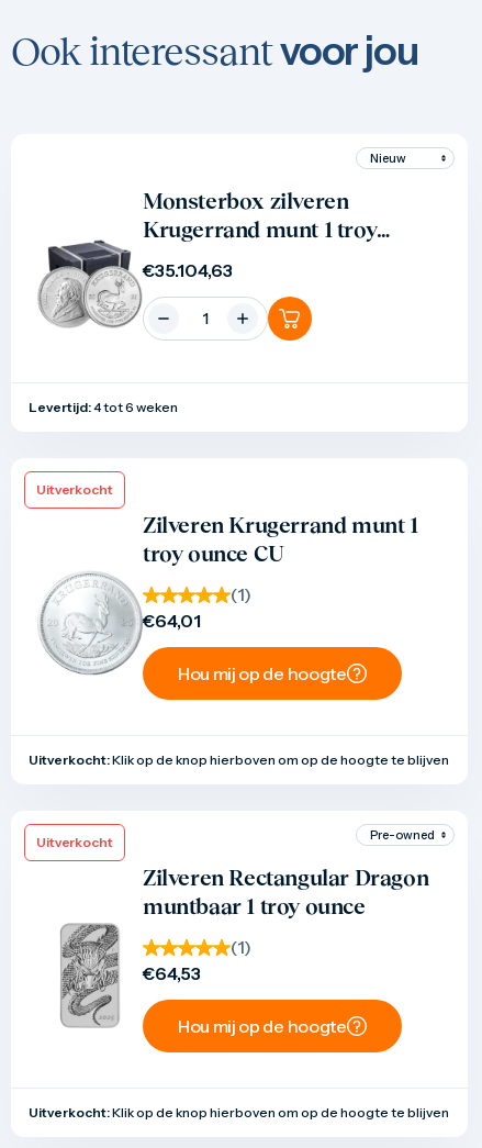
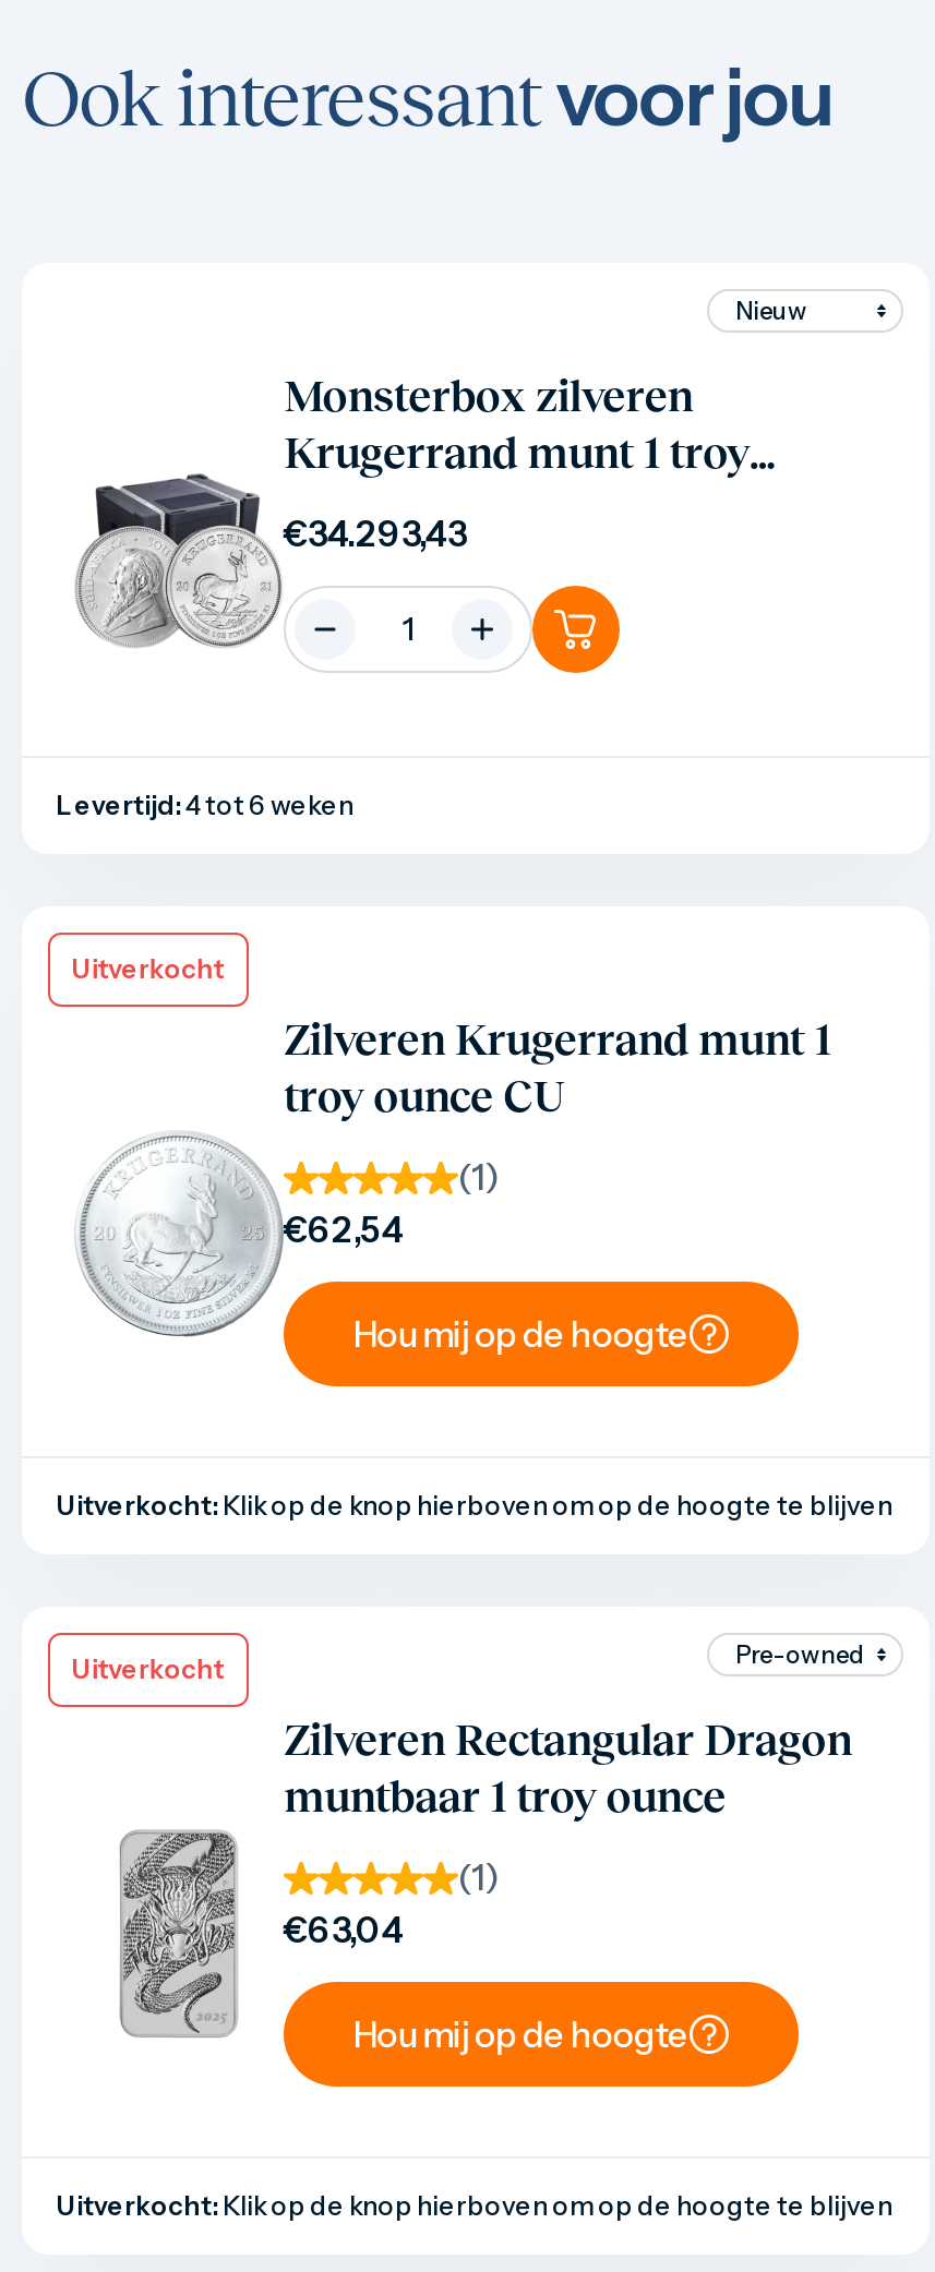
- €35.104,63
+ €34.293,43

- €64,01
+ €62,54

- €64,53
+ €63,04
